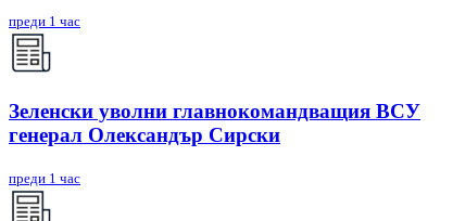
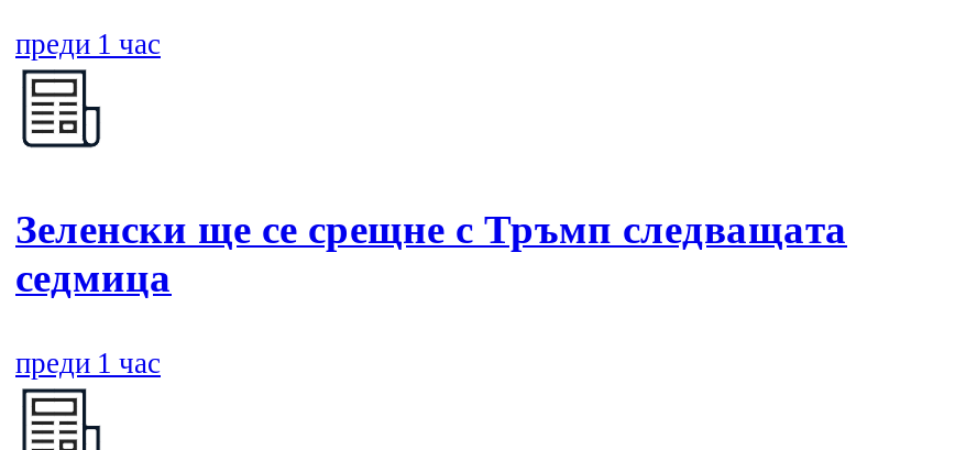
- Зеленски уволни главнокомандващия ВСУ
- генерал Олександър Сирски
+ Зеленски ще се срещне с Тръмп следващата
+ седмица
